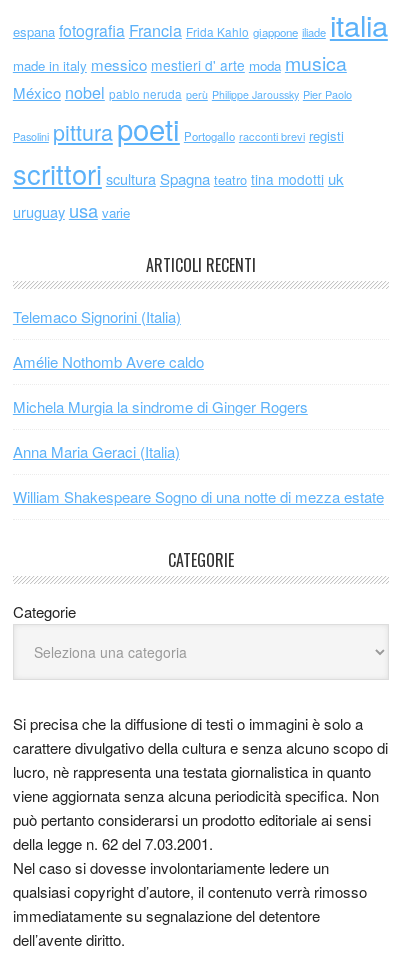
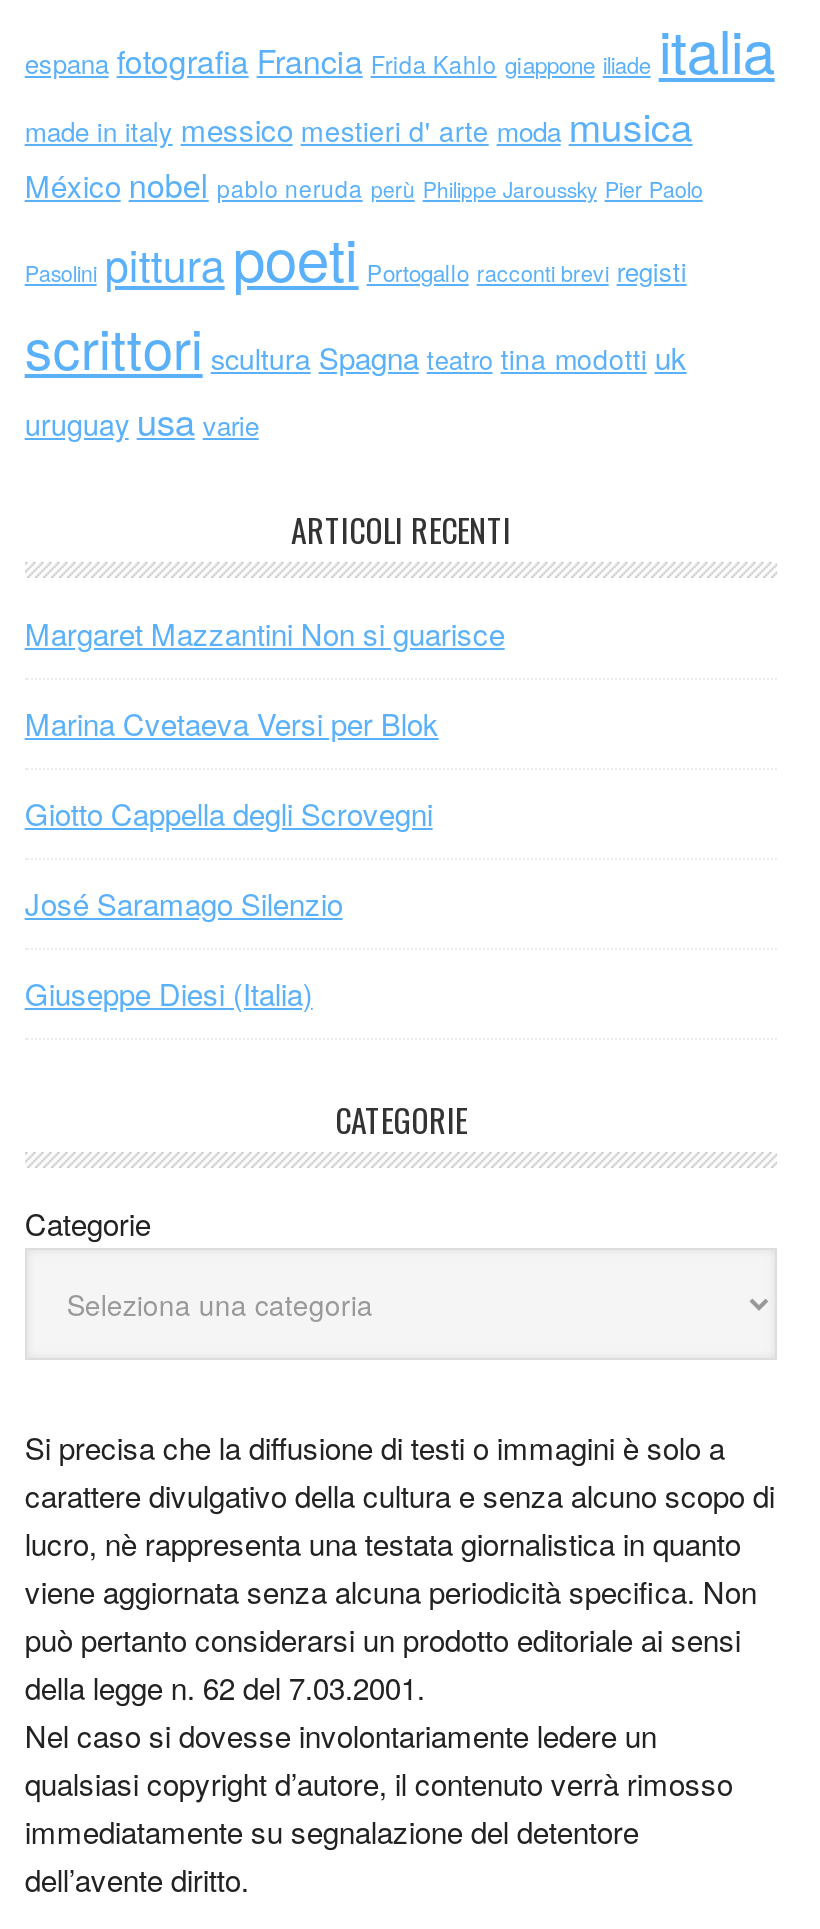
- Telemaco Signorini (Italia)
+ Margaret Mazzantini Non si guarisce

- Amélie Nothomb Avere caldo
+ Marina Cvetaeva Versi per Blok

- Michela Murgia la sindrome di Ginger Rogers
+ Giotto Cappella degli Scrovegni

- Anna Maria Geraci (Italia)
+ José Saramago Silenzio

- William Shakespeare Sogno di una notte di mezza estate
+ Giuseppe Diesi (Italia)
